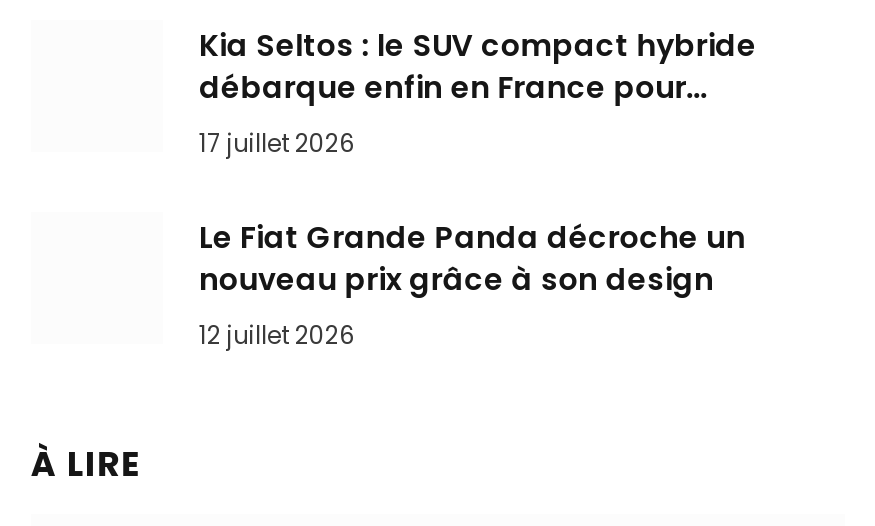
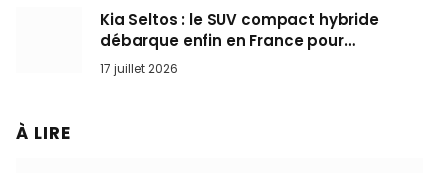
- Le Fiat Grande Panda décroche un
- nouveau prix grâce à son design
- 12 juillet 2026
